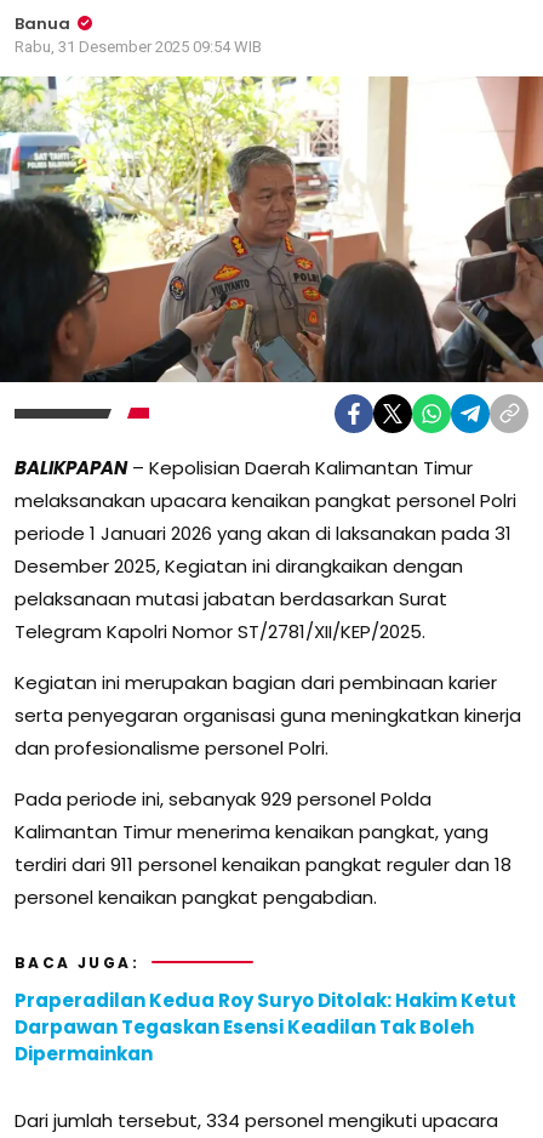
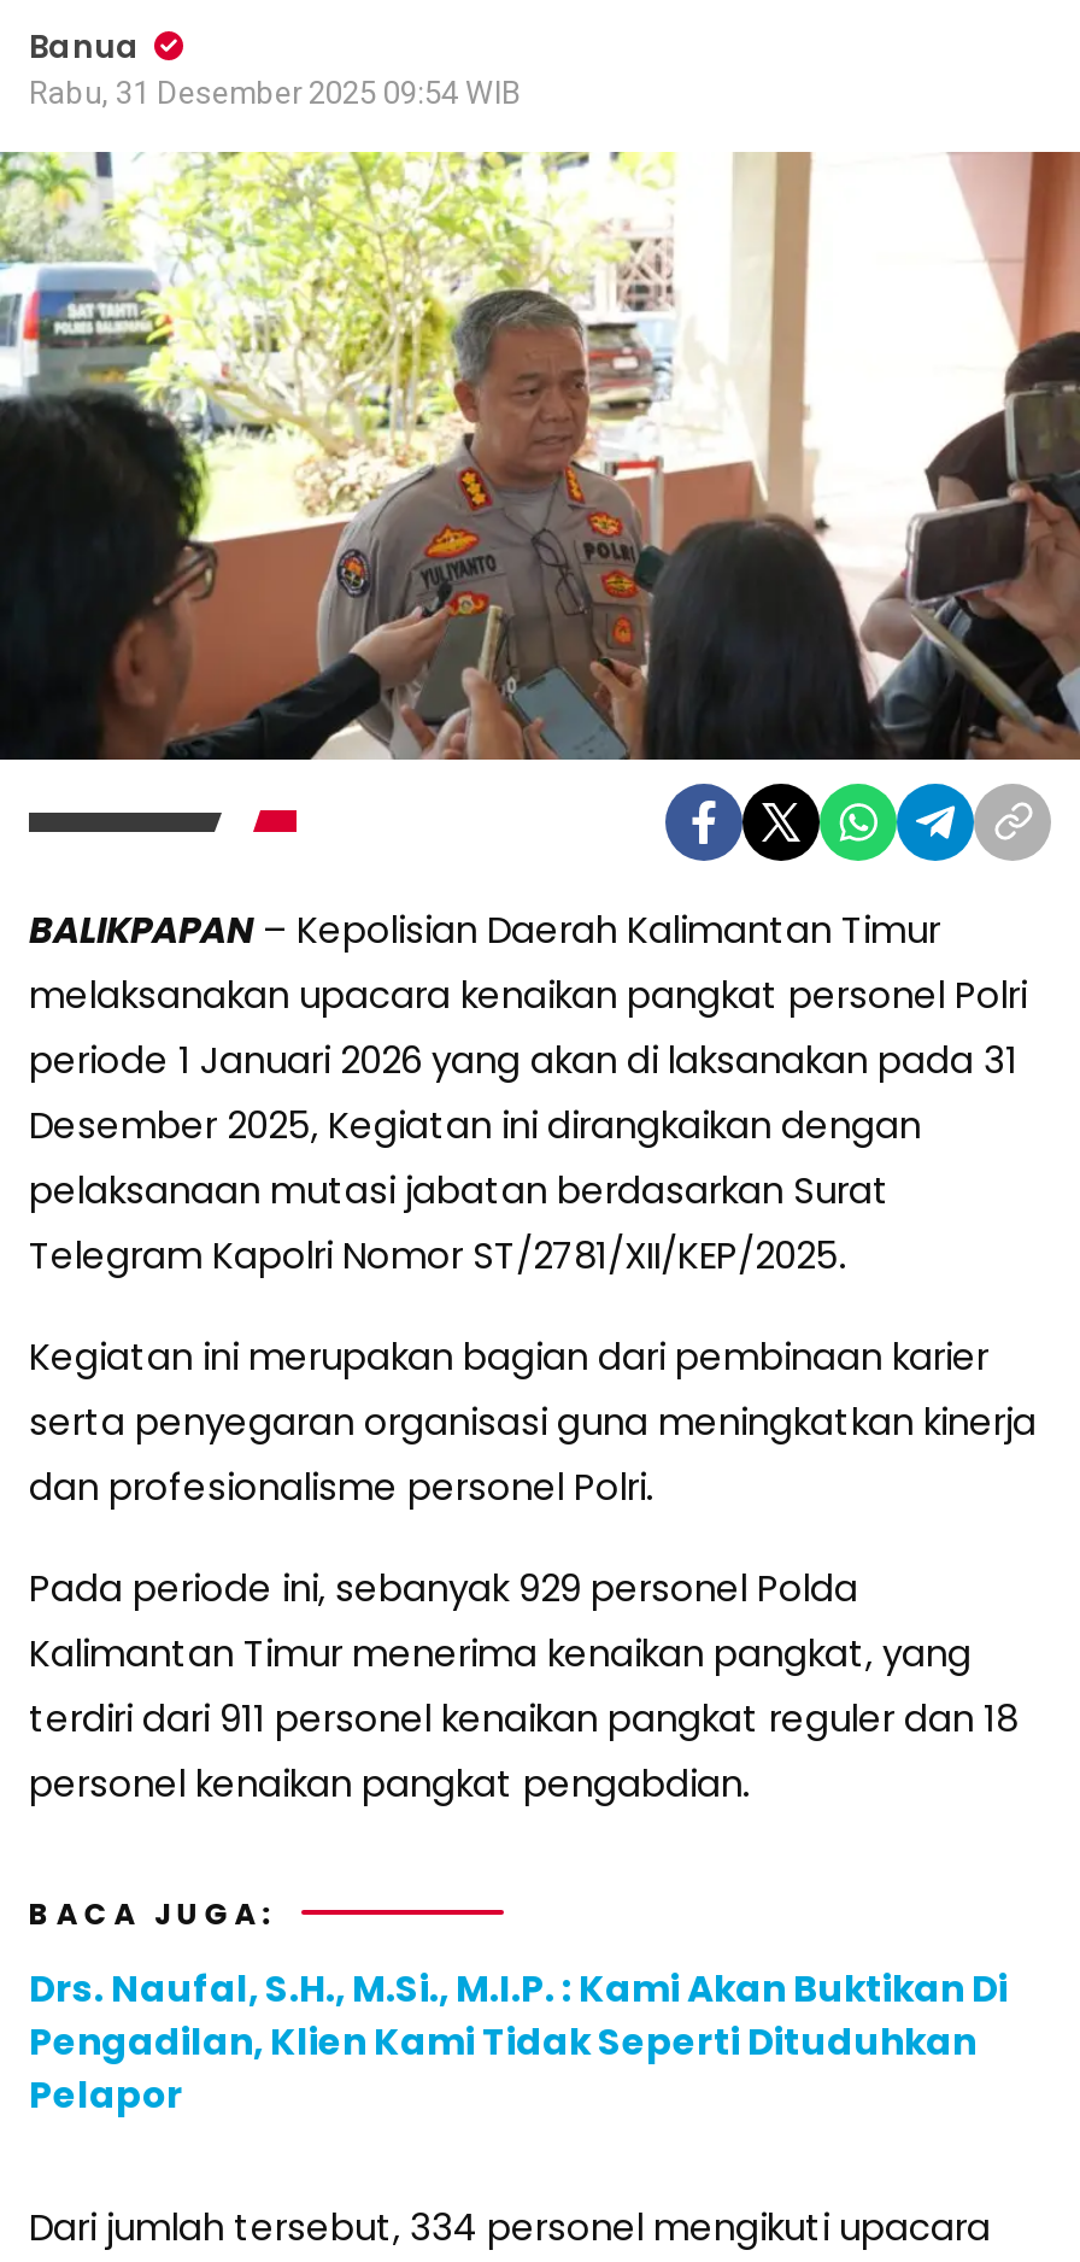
- Praperadilan Kedua Roy Suryo Ditolak: Hakim Ketut
- Darpawan Tegaskan Esensi Keadilan Tak Boleh
- Dipermainkan
+ Drs. Naufal, S.H., M.Si., M.I.P. : Kami Akan Buktikan Di
+ Pengadilan, Klien Kami Tidak Seperti Dituduhkan
+ Pelapor
